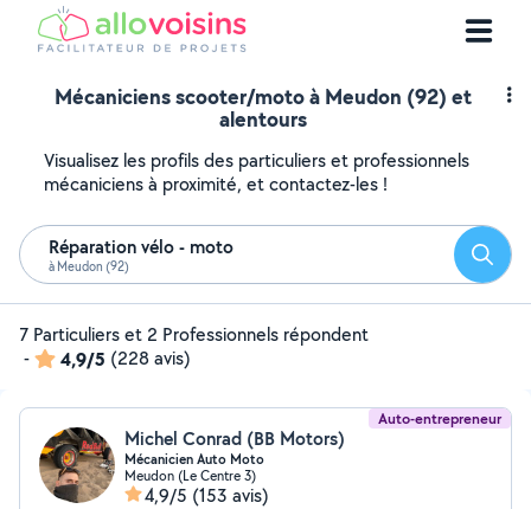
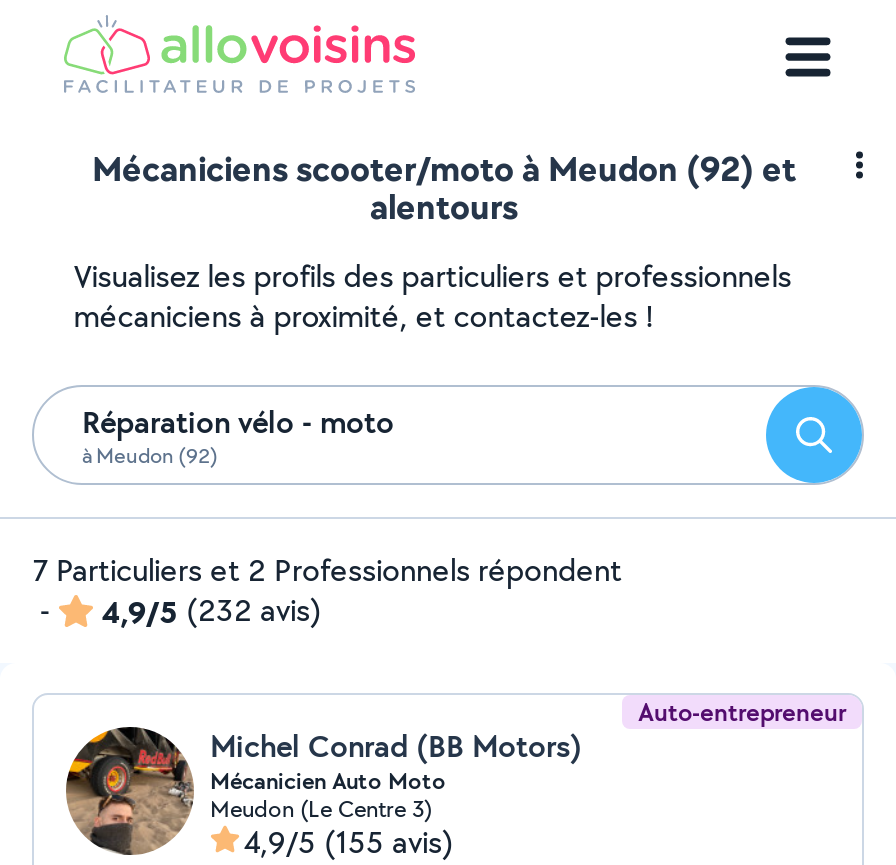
- 4,9/5 (228 avis)
+ 4,9/5 (232 avis)

- 4,9/5 (153 avis)
+ 4,9/5 (155 avis)
